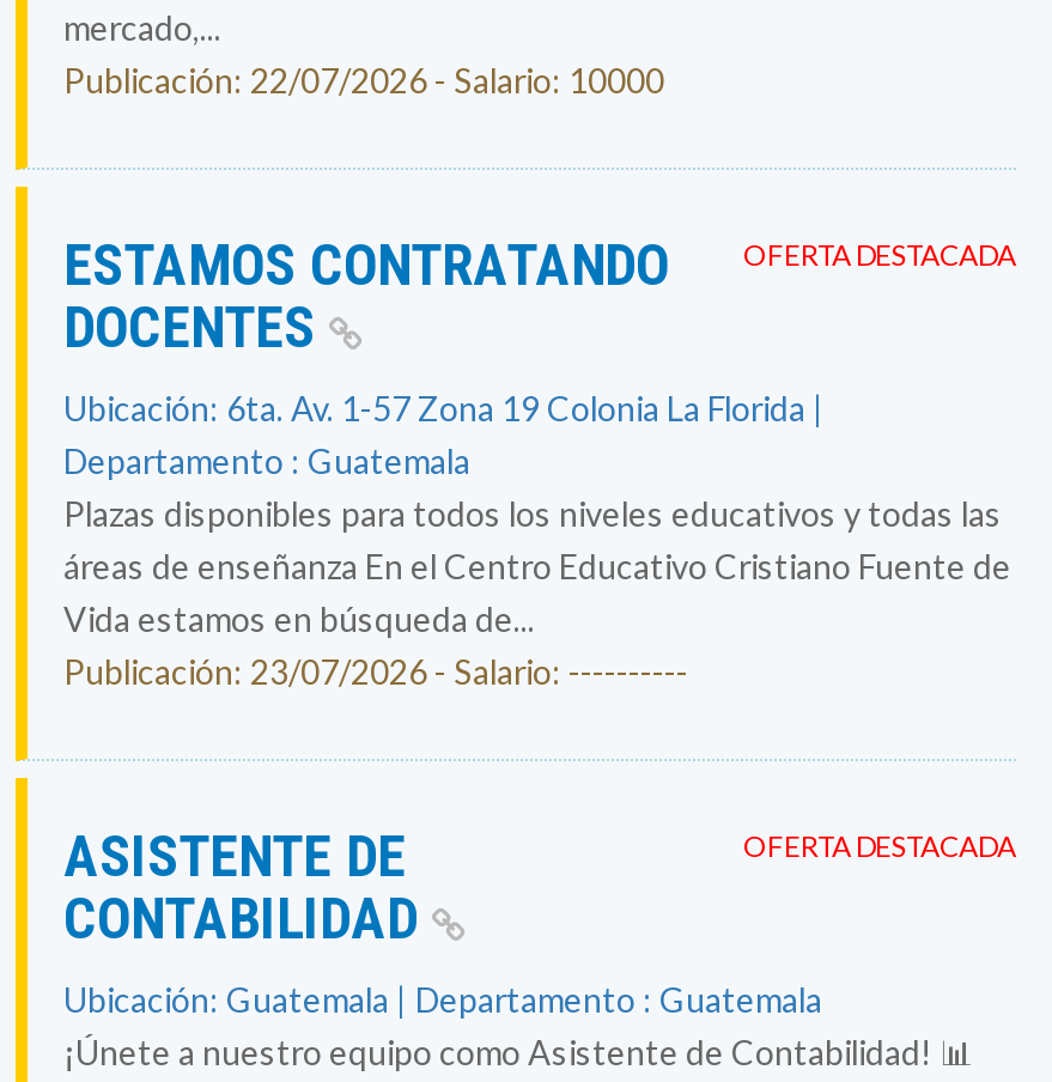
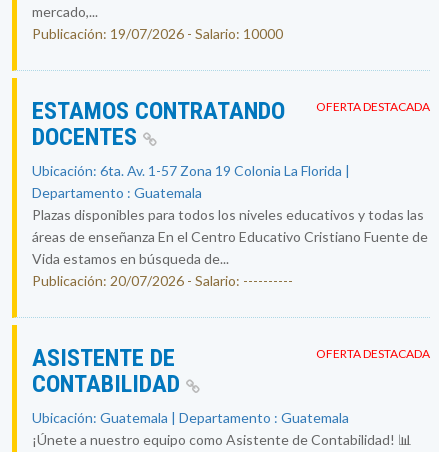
- Publicación: 22/07/2026 - Salario: 10000
+ Publicación: 19/07/2026 - Salario: 10000

- Publicación: 23/07/2026 - Salario: ----------
+ Publicación: 20/07/2026 - Salario: ----------
